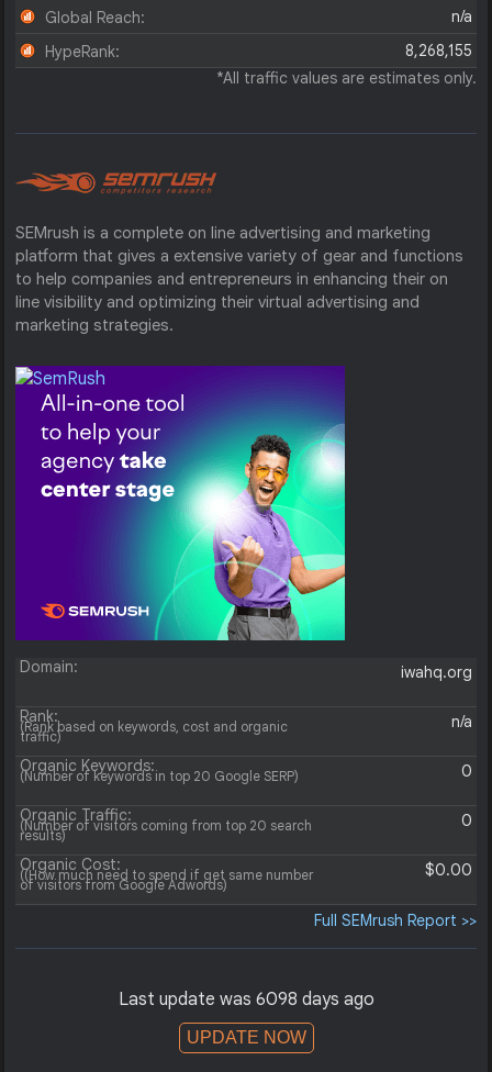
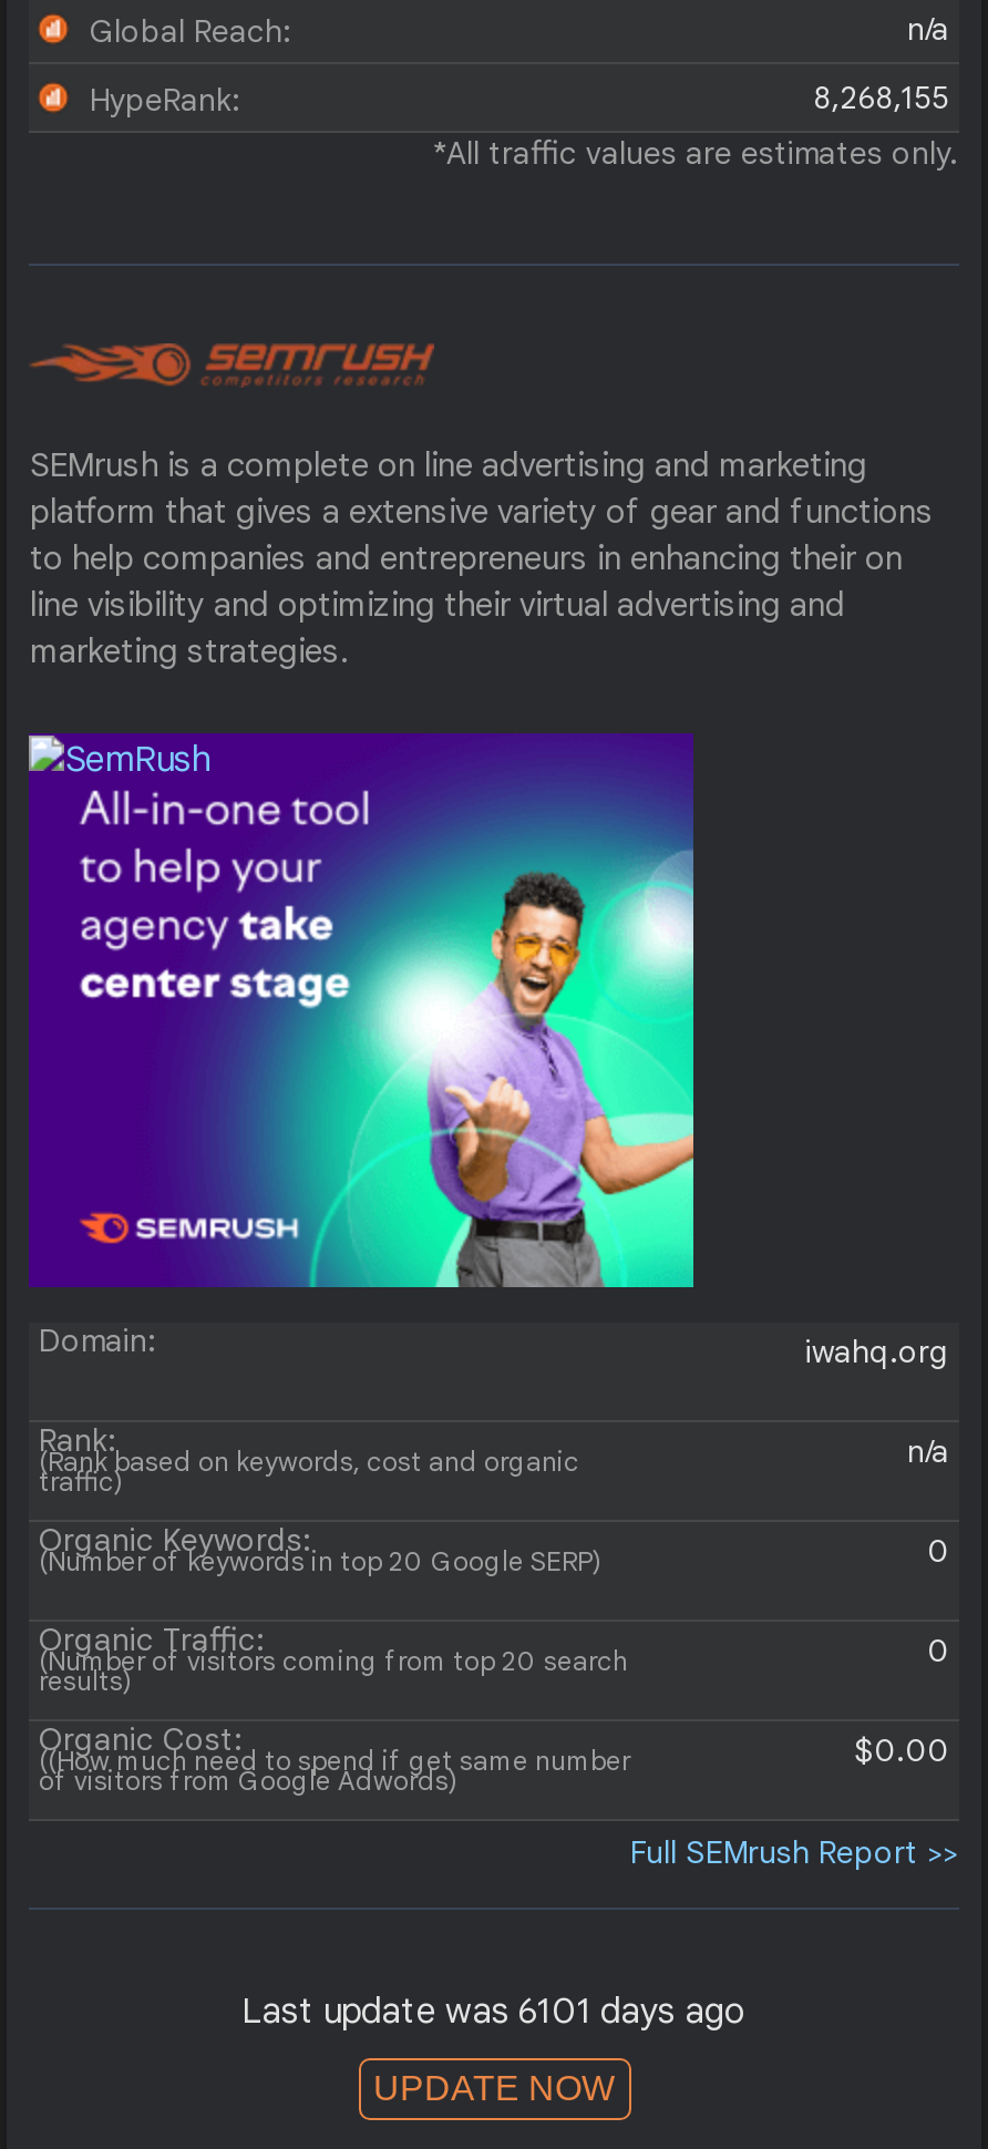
- Last update was 6098 days ago
+ Last update was 6101 days ago
